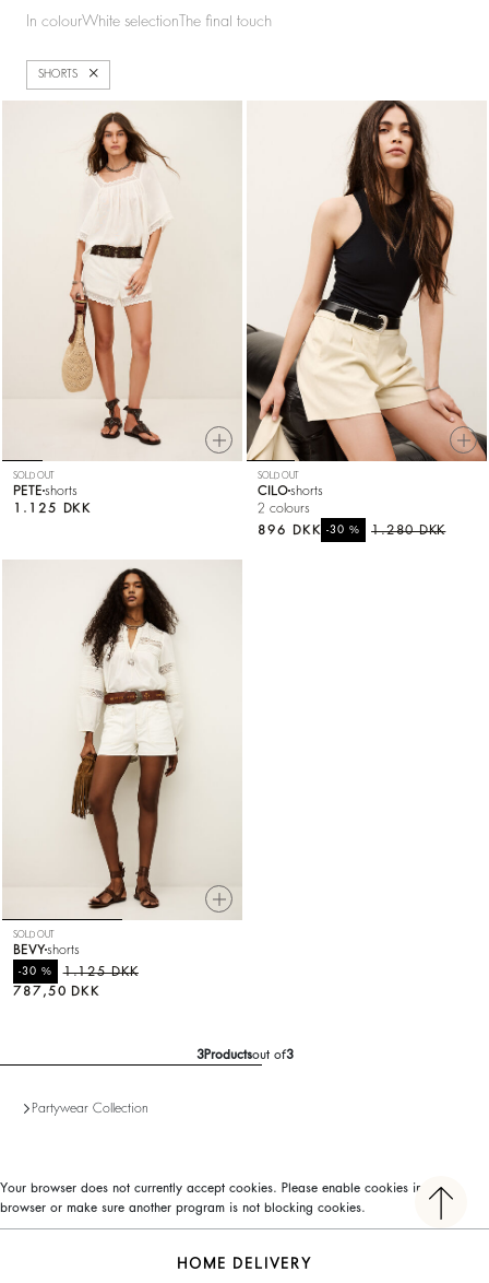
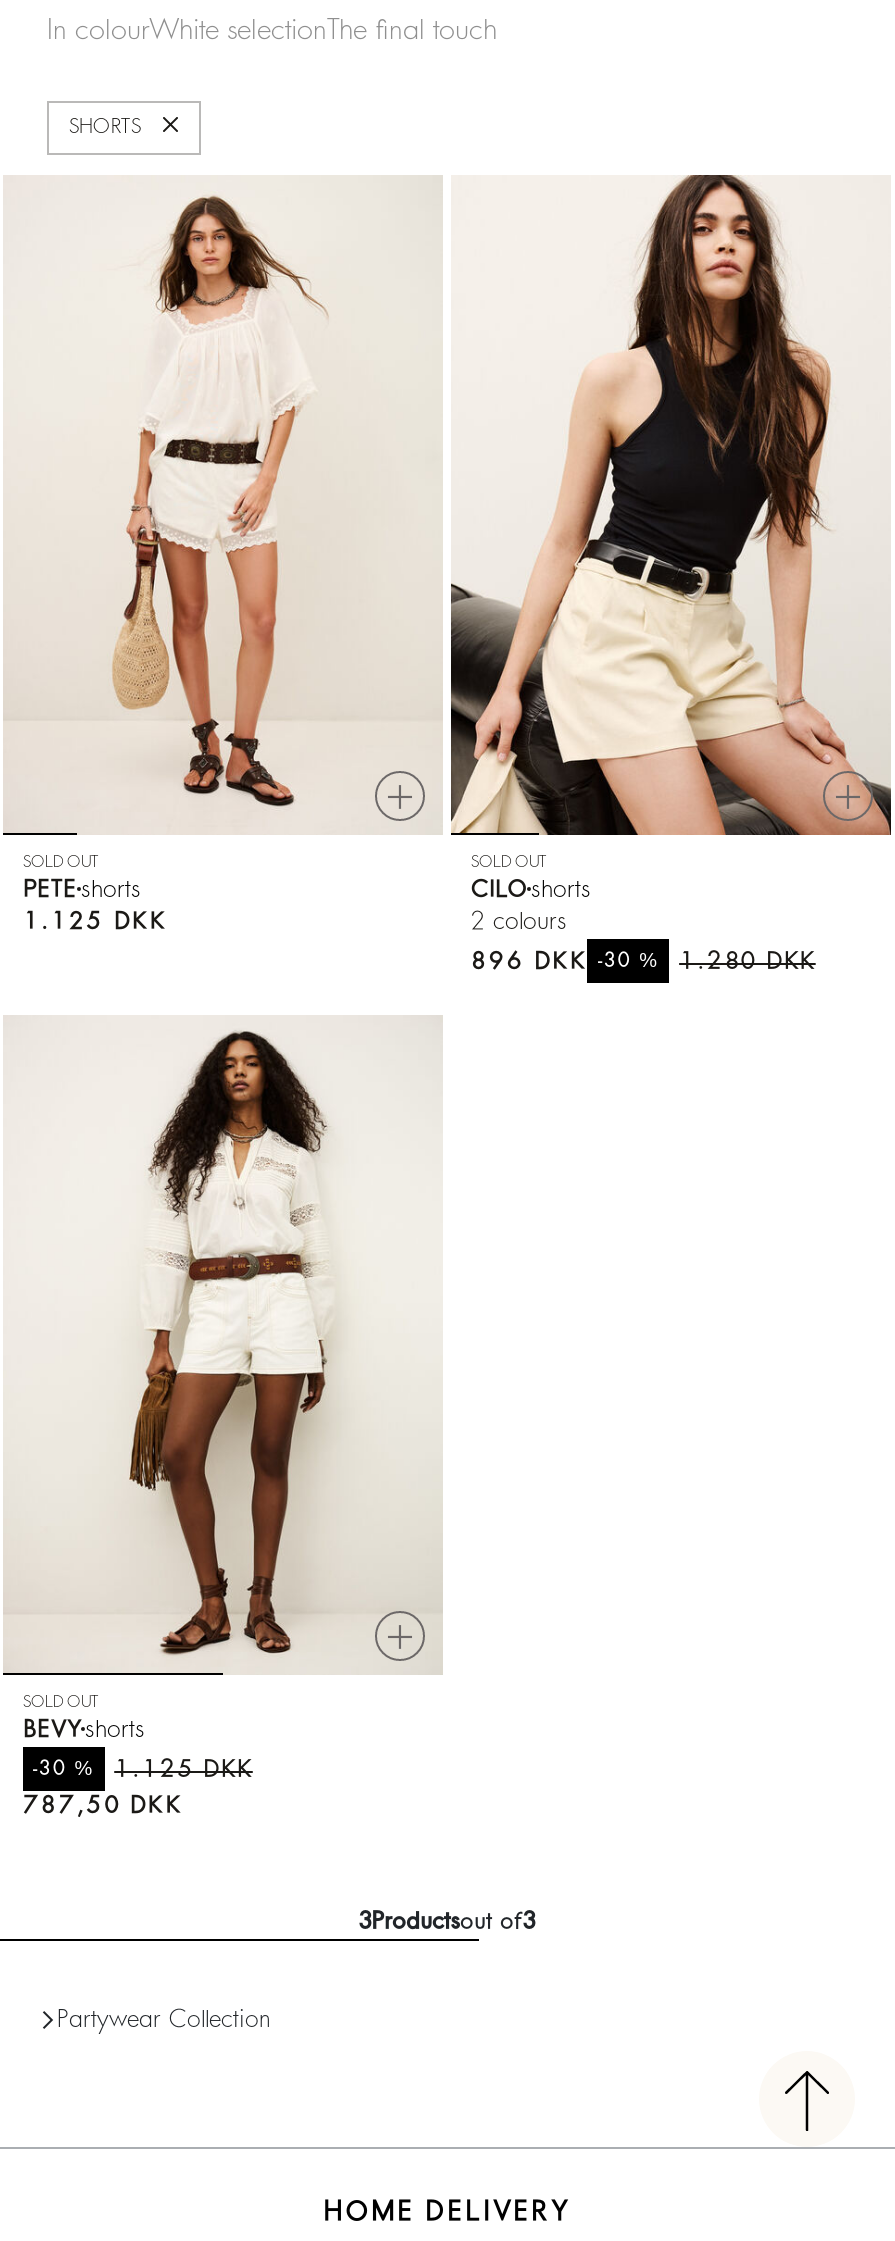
- Your browser does not currently accept cookies. Please enable cookies in your
- browser or make sure another program is not blocking cookies.
